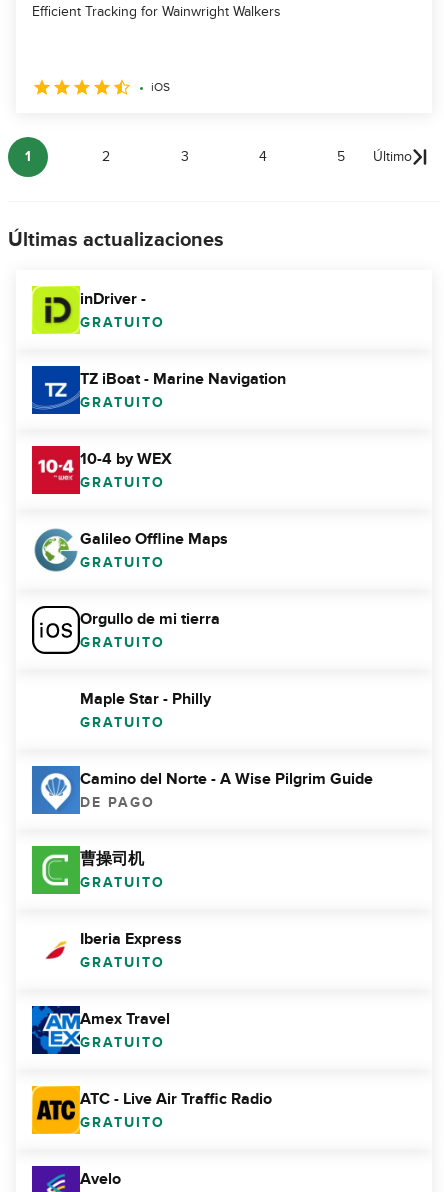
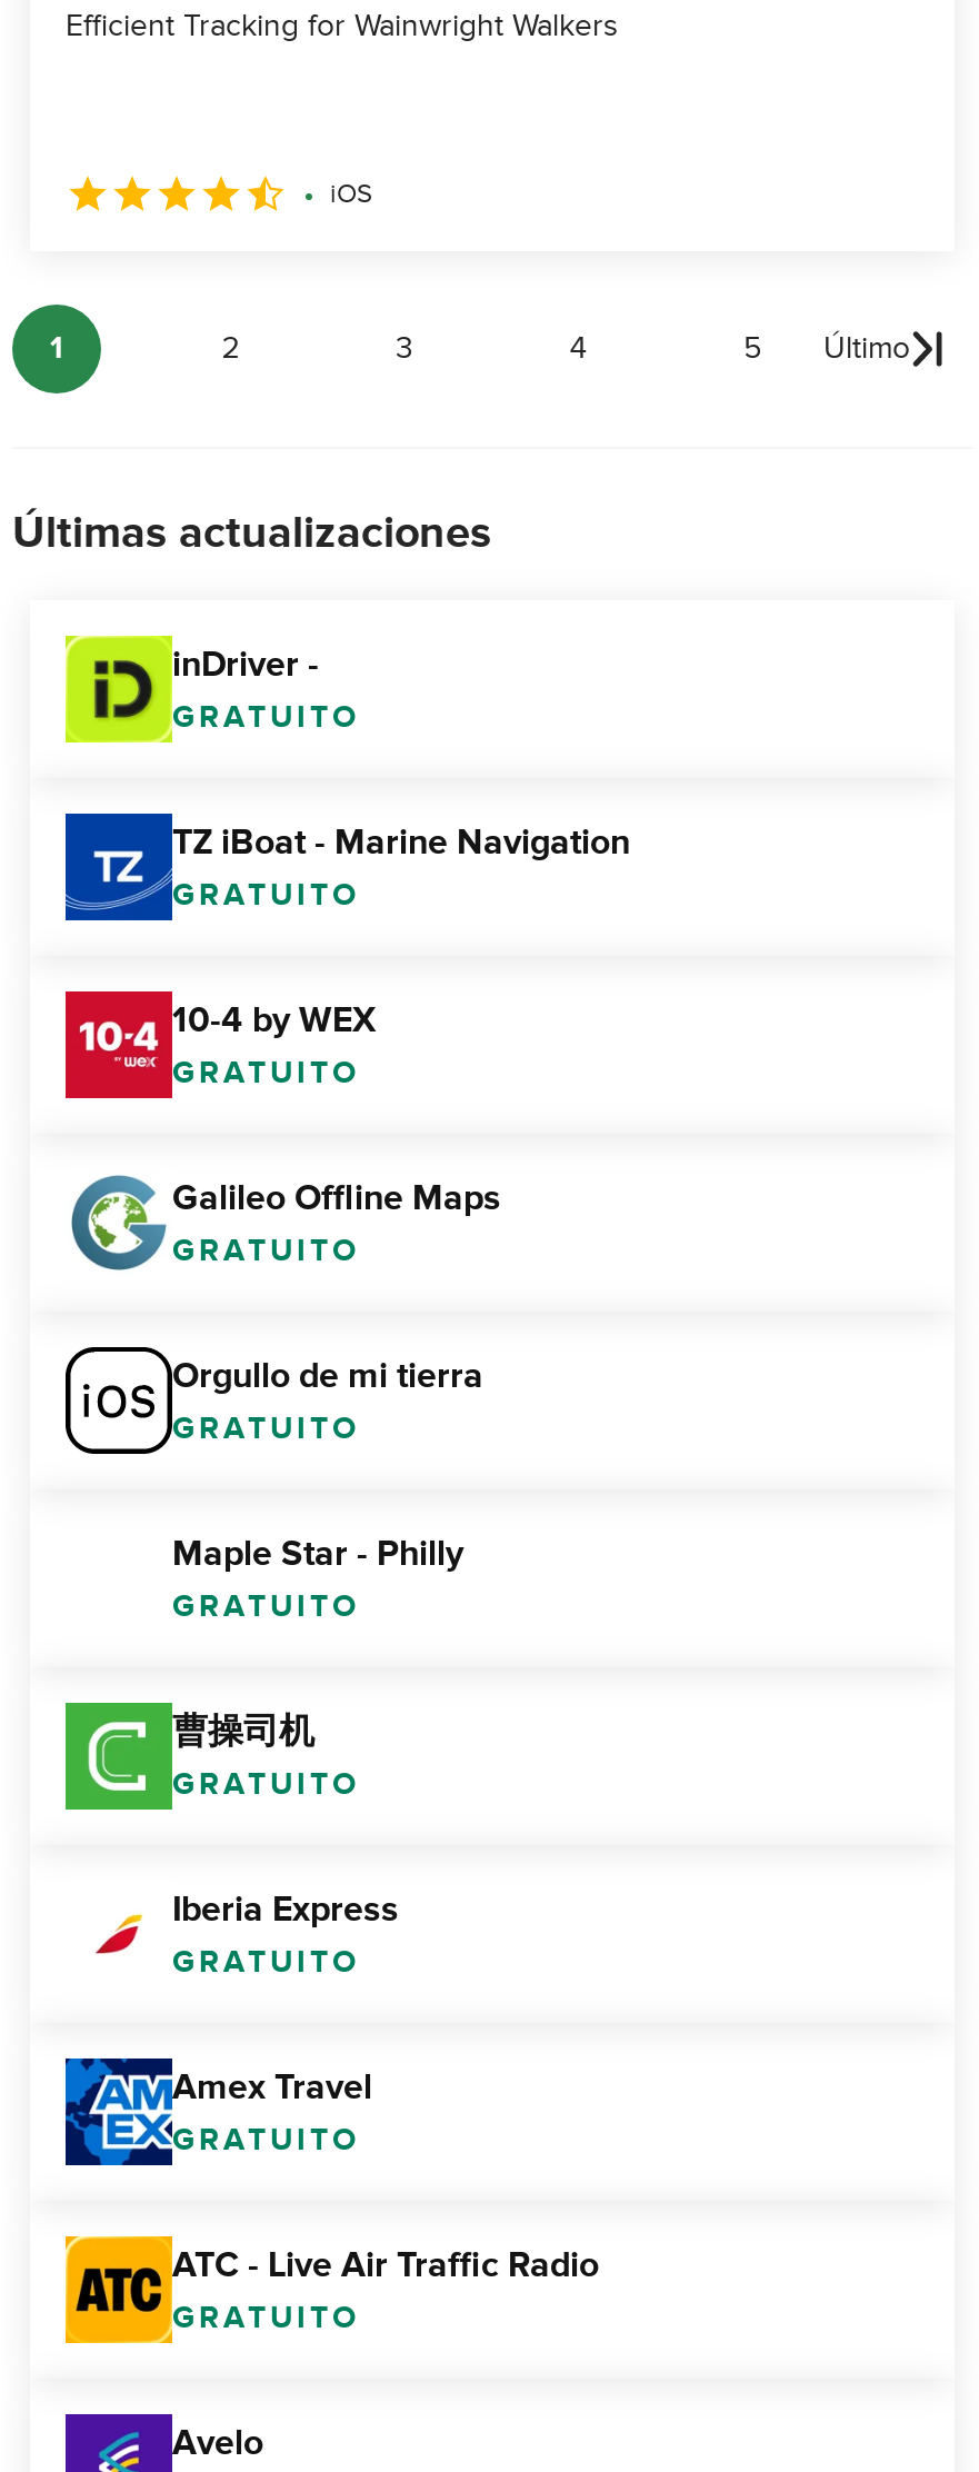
- [image]
- Camino del Norte - A Wise Pilgrim Guide
- DE PAGO
